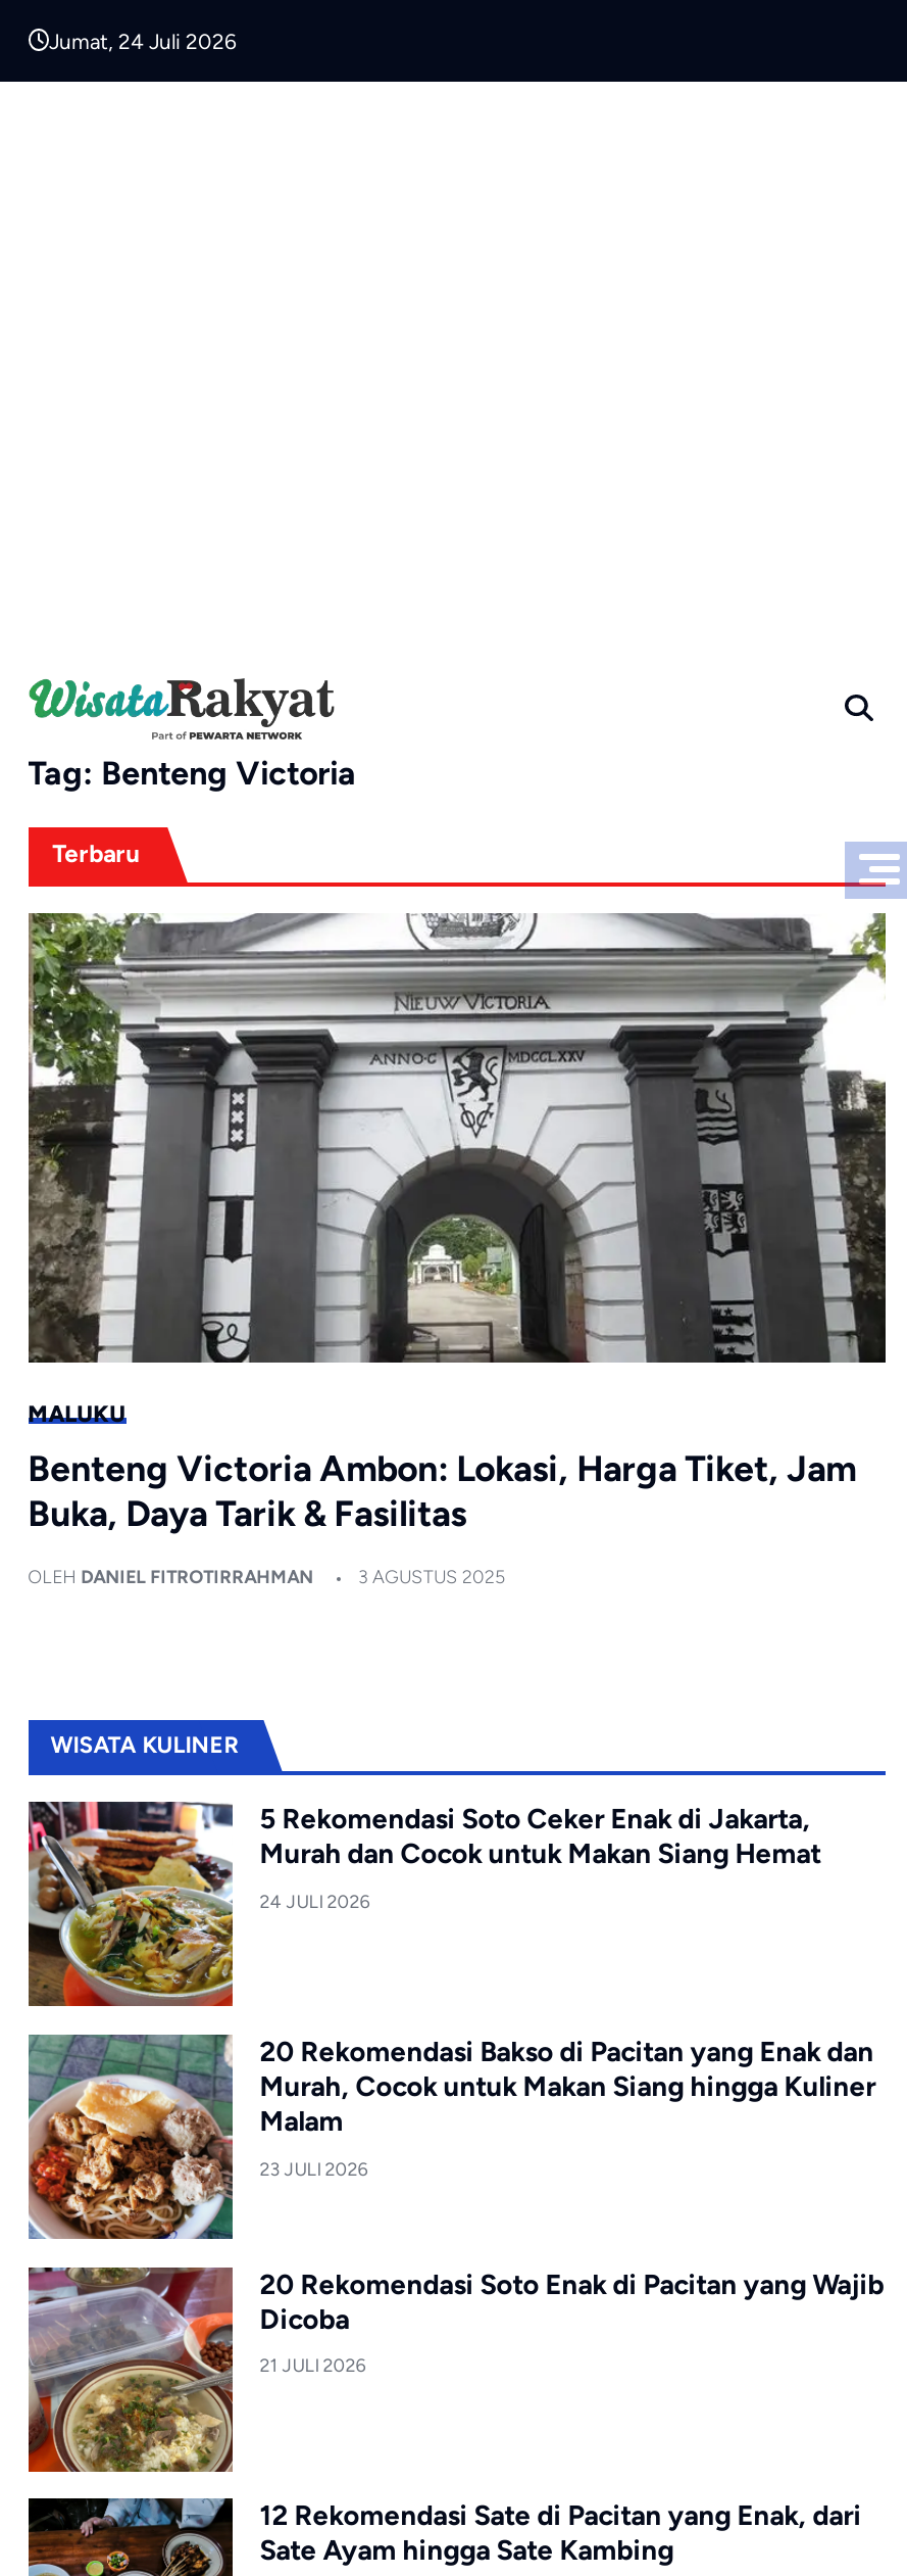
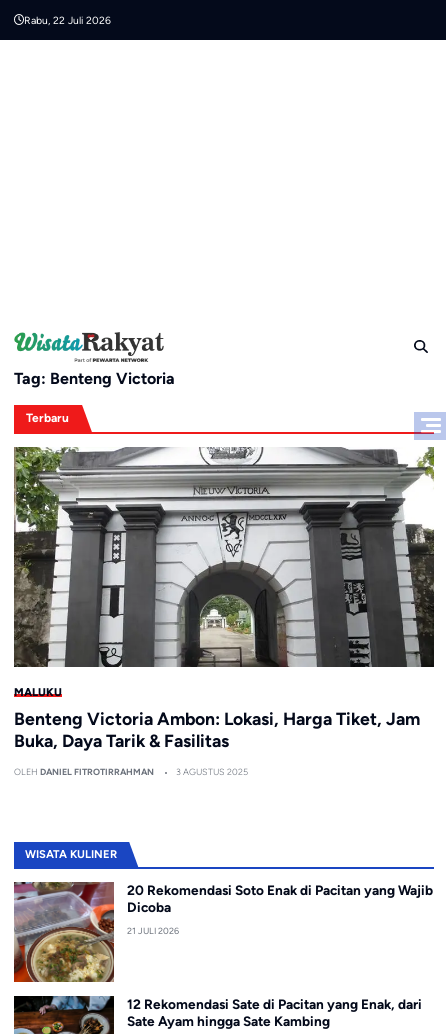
- Jumat, 24 Juli 2026
+ Rabu, 22 Juli 2026

- [image]
- 5 Rekomendasi Soto Ceker Enak di Jakarta,
- Murah dan Cocok untuk Makan Siang Hemat
- 24 JULI 2026

- [image]
- 20 Rekomendasi Bakso di Pacitan yang Enak dan
- Murah, Cocok untuk Makan Siang hingga Kuliner
- Malam
- 23 JULI 2026
